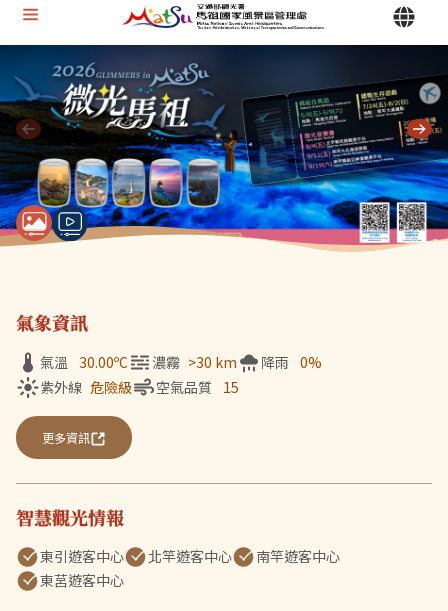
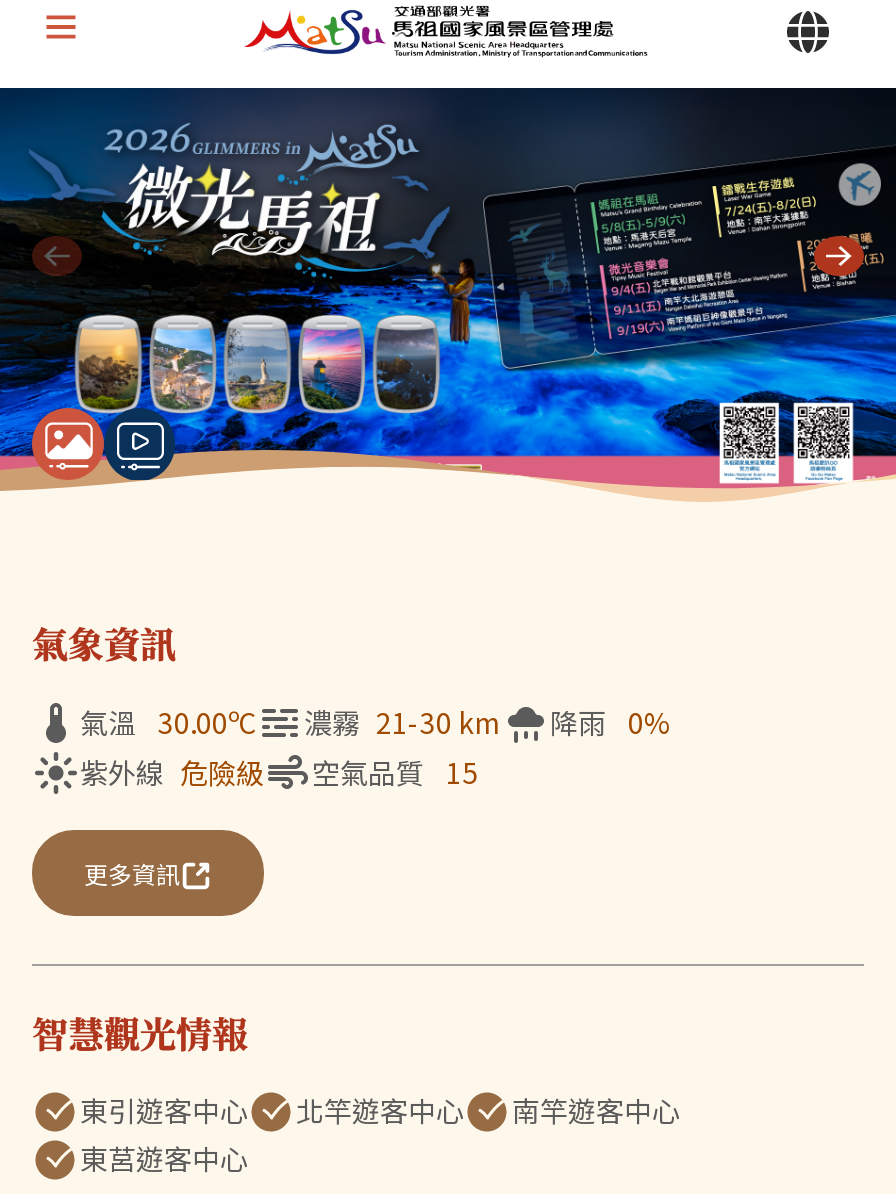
- 氣溫 30.00ºC 濃霧 >30 km 降雨 0%
+ 氣溫 30.00ºC 濃霧 21-30 km 降雨 0%
